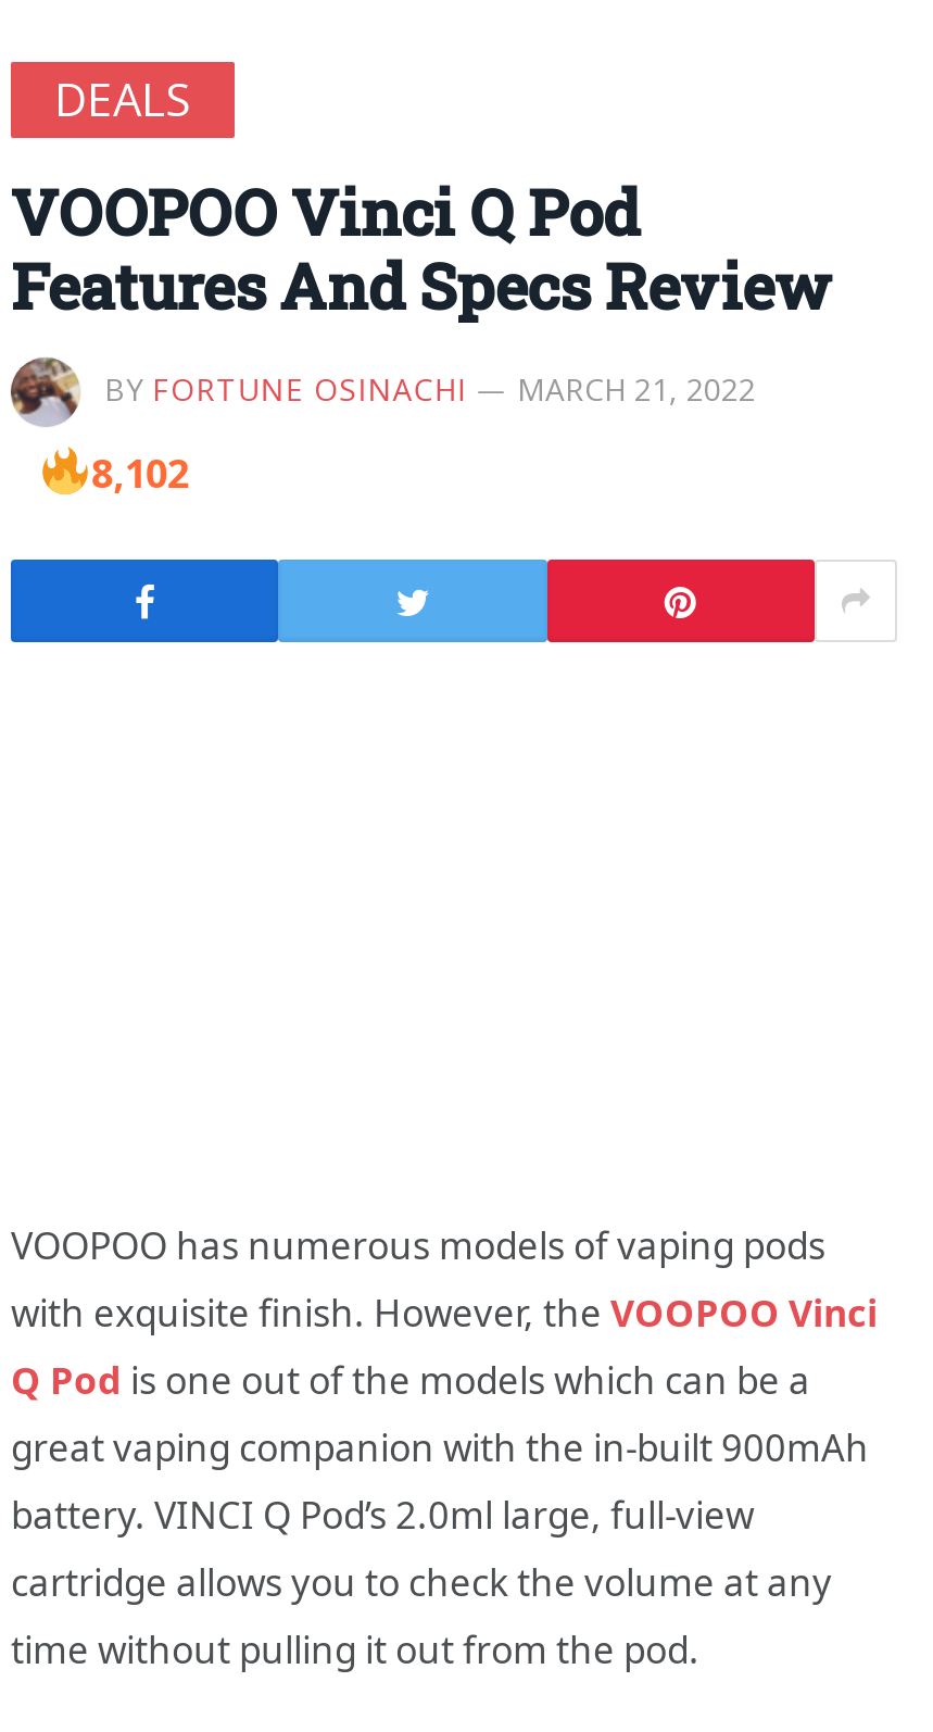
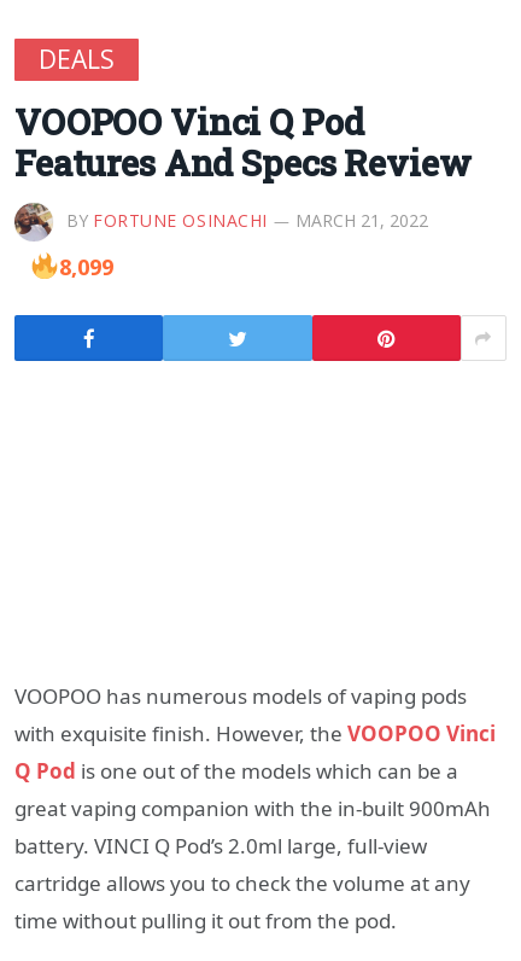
- 8,102
+ 8,099
